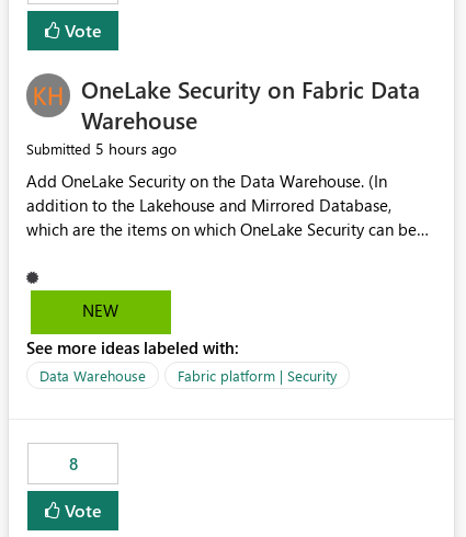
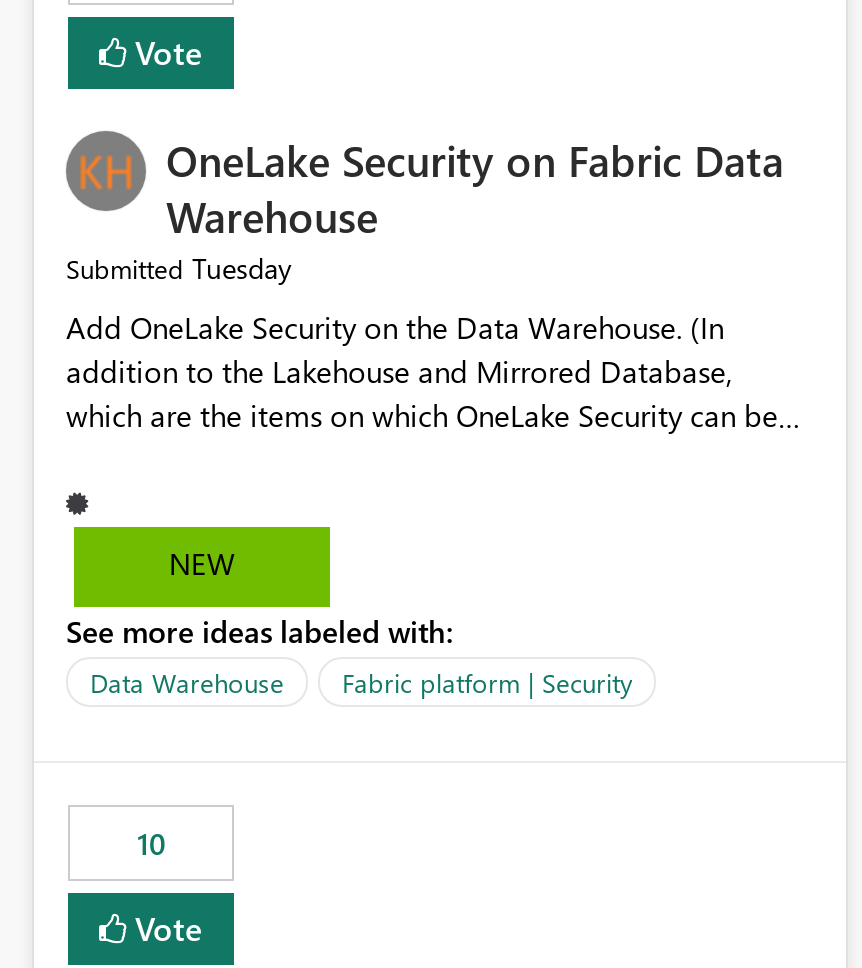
- Submitted 5 hours ago
+ Submitted Tuesday

- 8
+ 10
